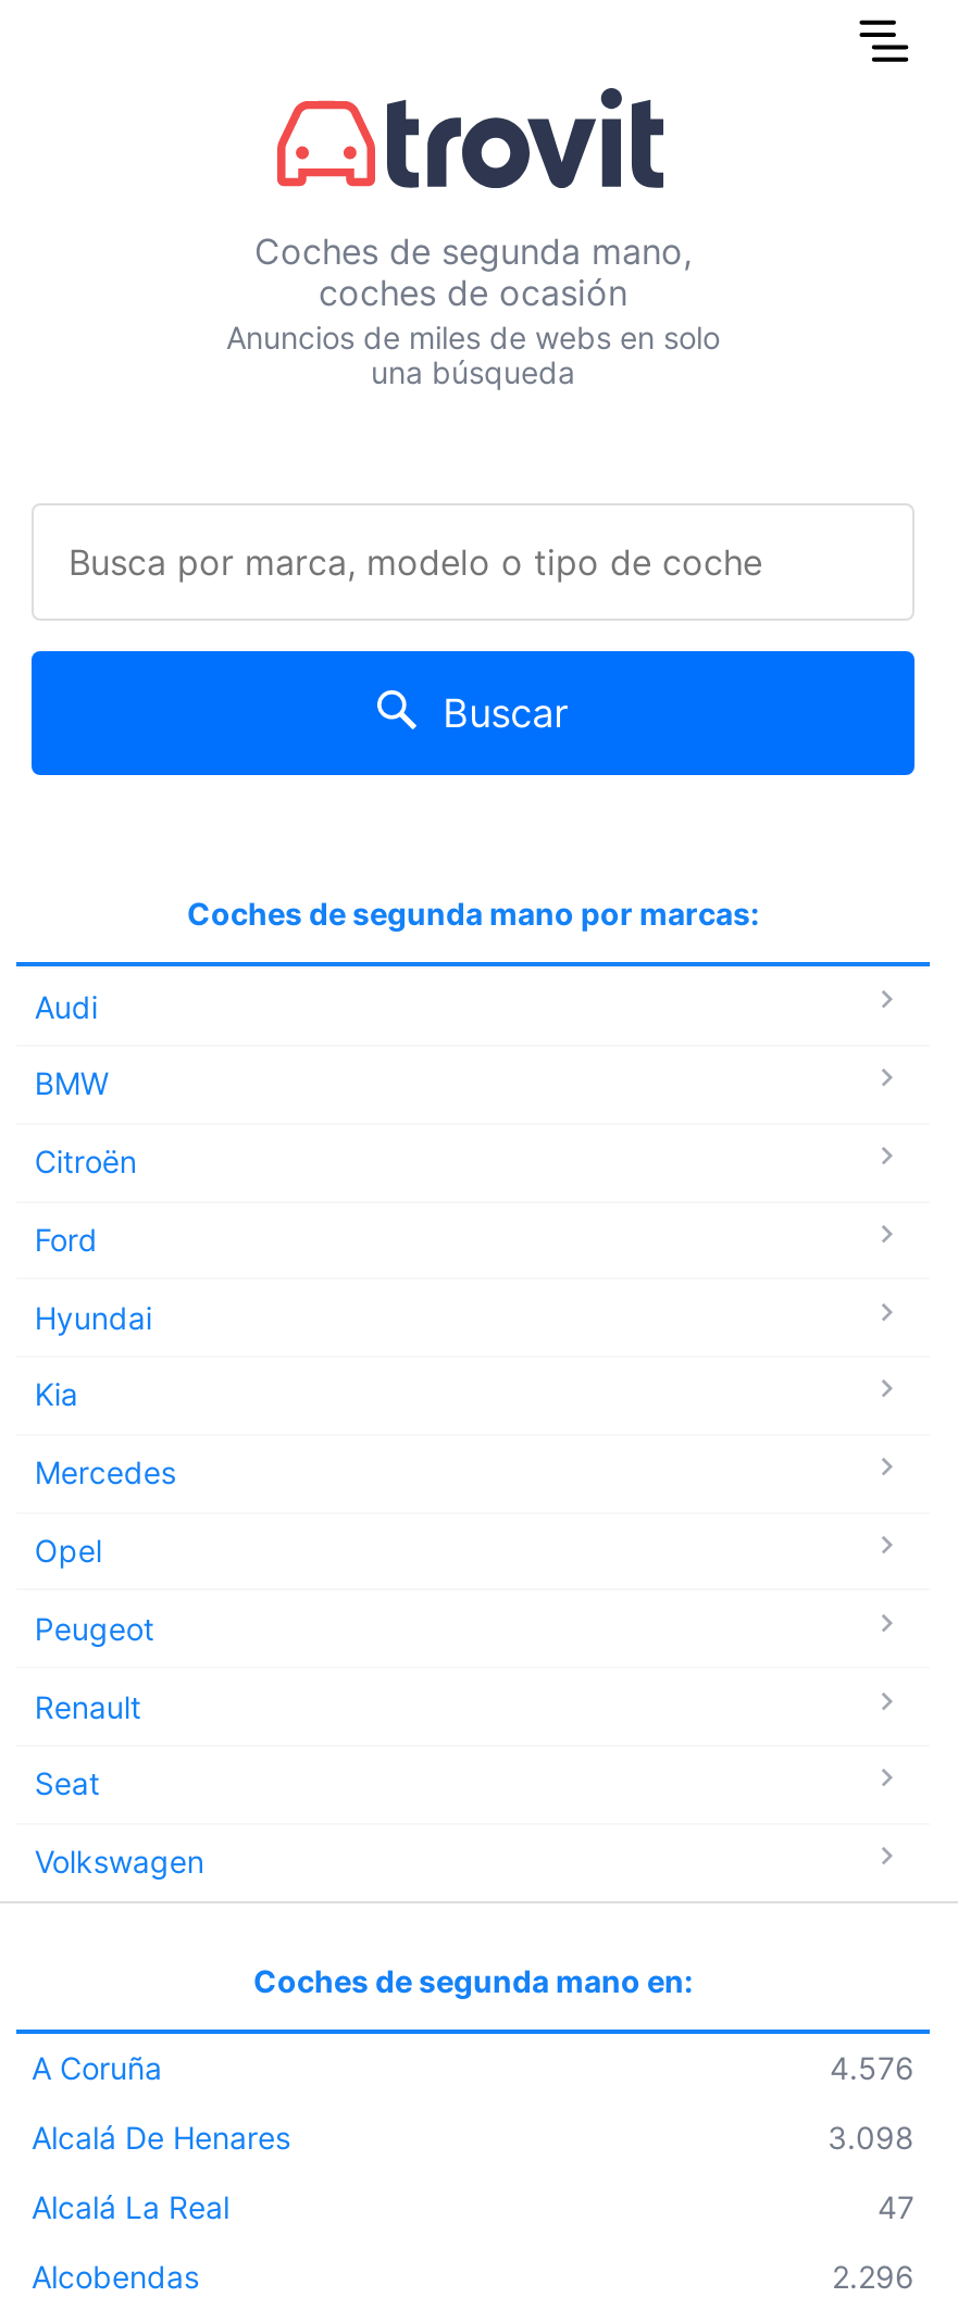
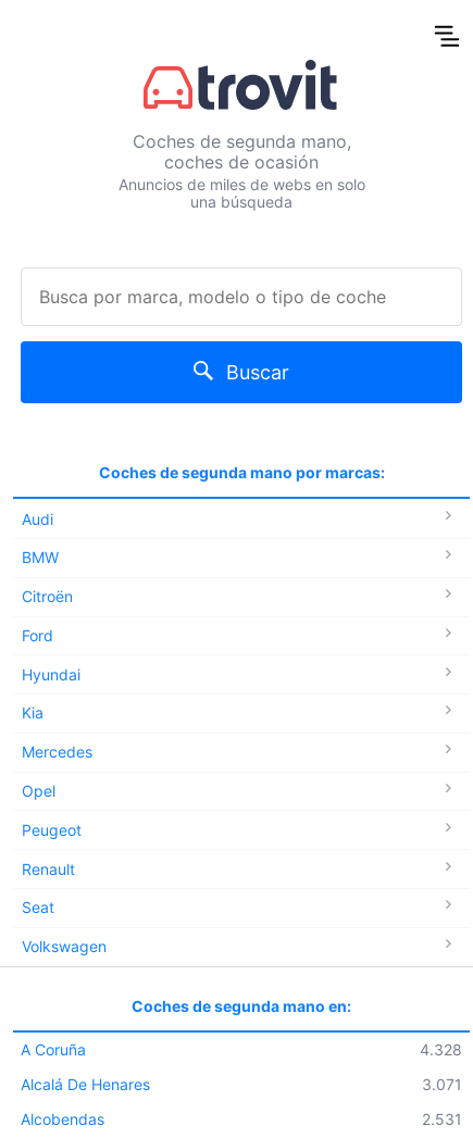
- 4.576
+ 4.328

- 3.098
- Alcalá La Real
- 47
+ 3.071

- 2.296
+ 2.531
